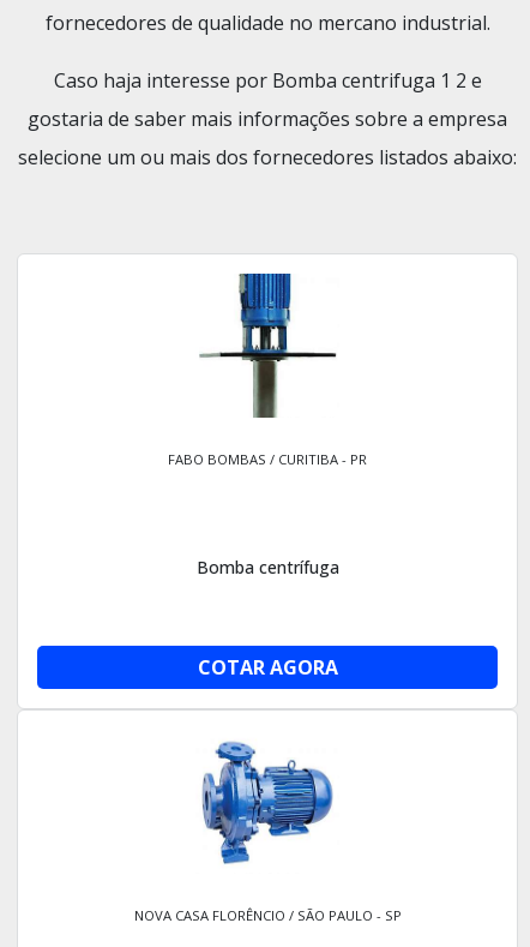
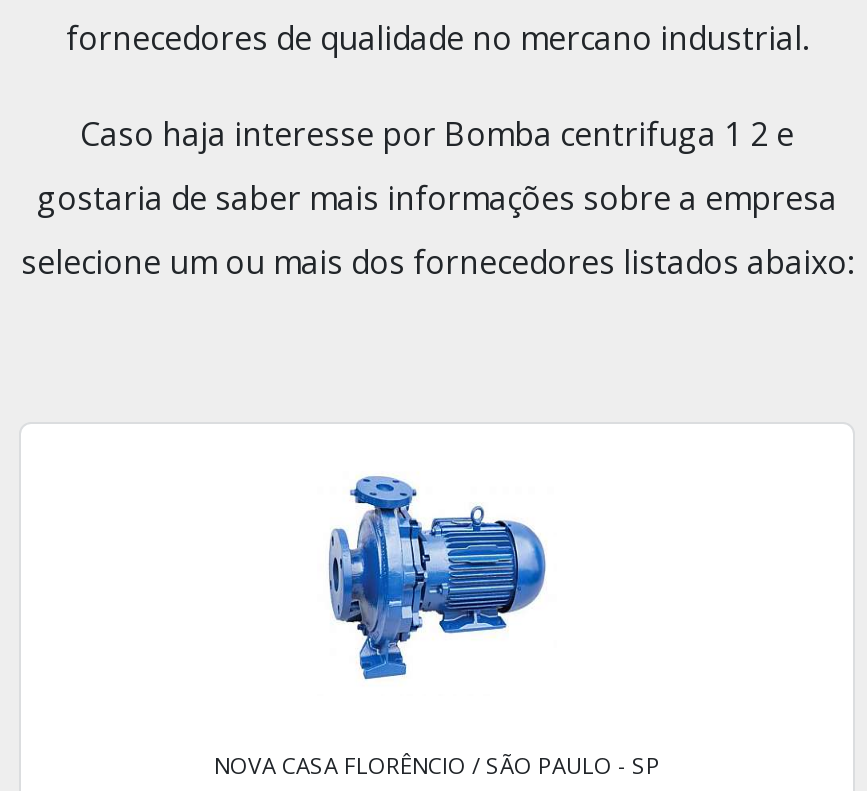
- [image]
- FABO BOMBAS / CURITIBA - PR

- Bomba centrífuga

- COTAR AGORA
